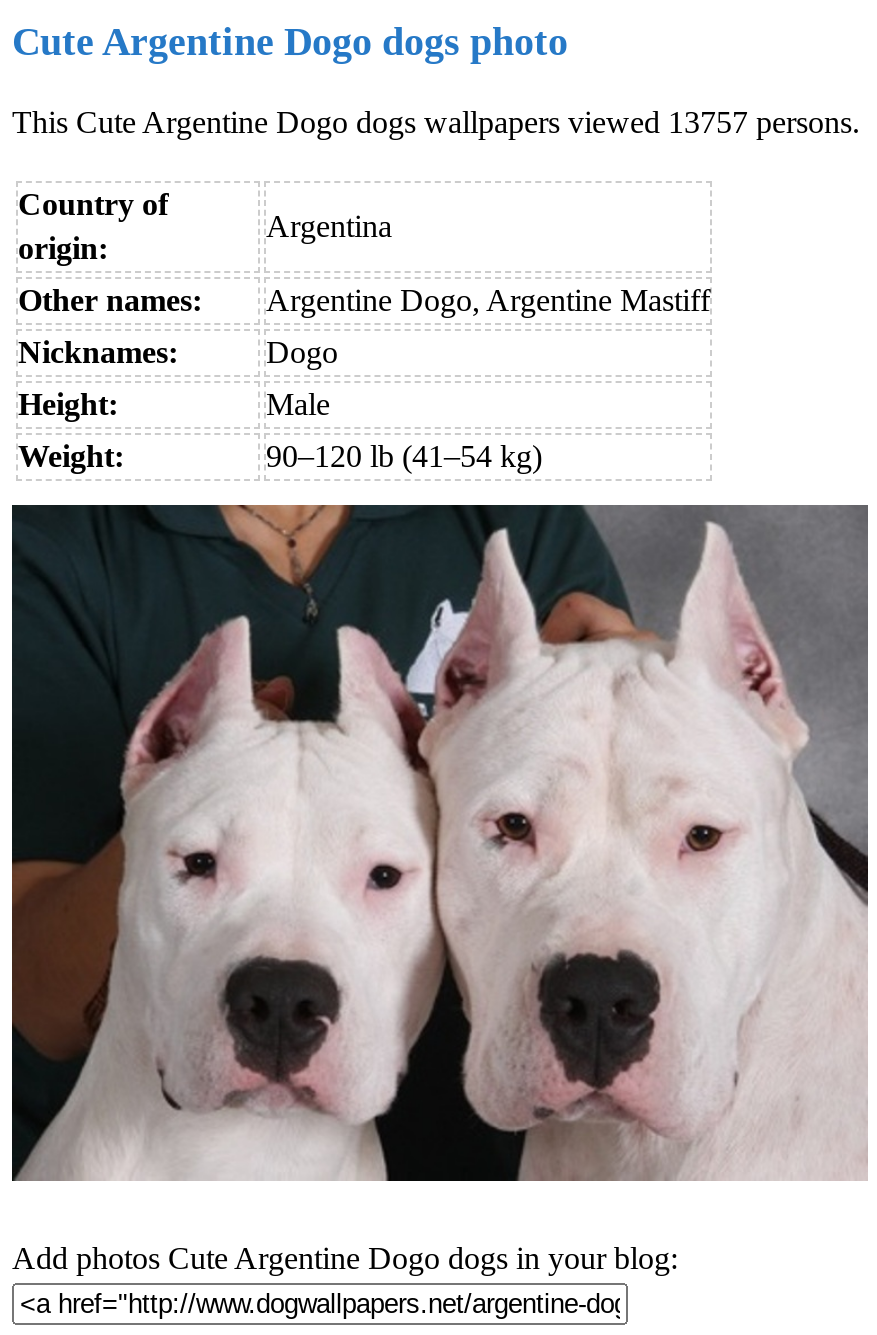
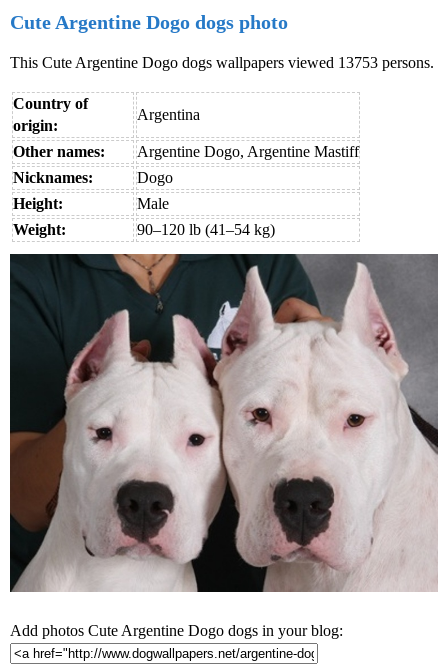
- This Cute Argentine Dogo dogs wallpapers viewed 13757 persons.
+ This Cute Argentine Dogo dogs wallpapers viewed 13753 persons.
